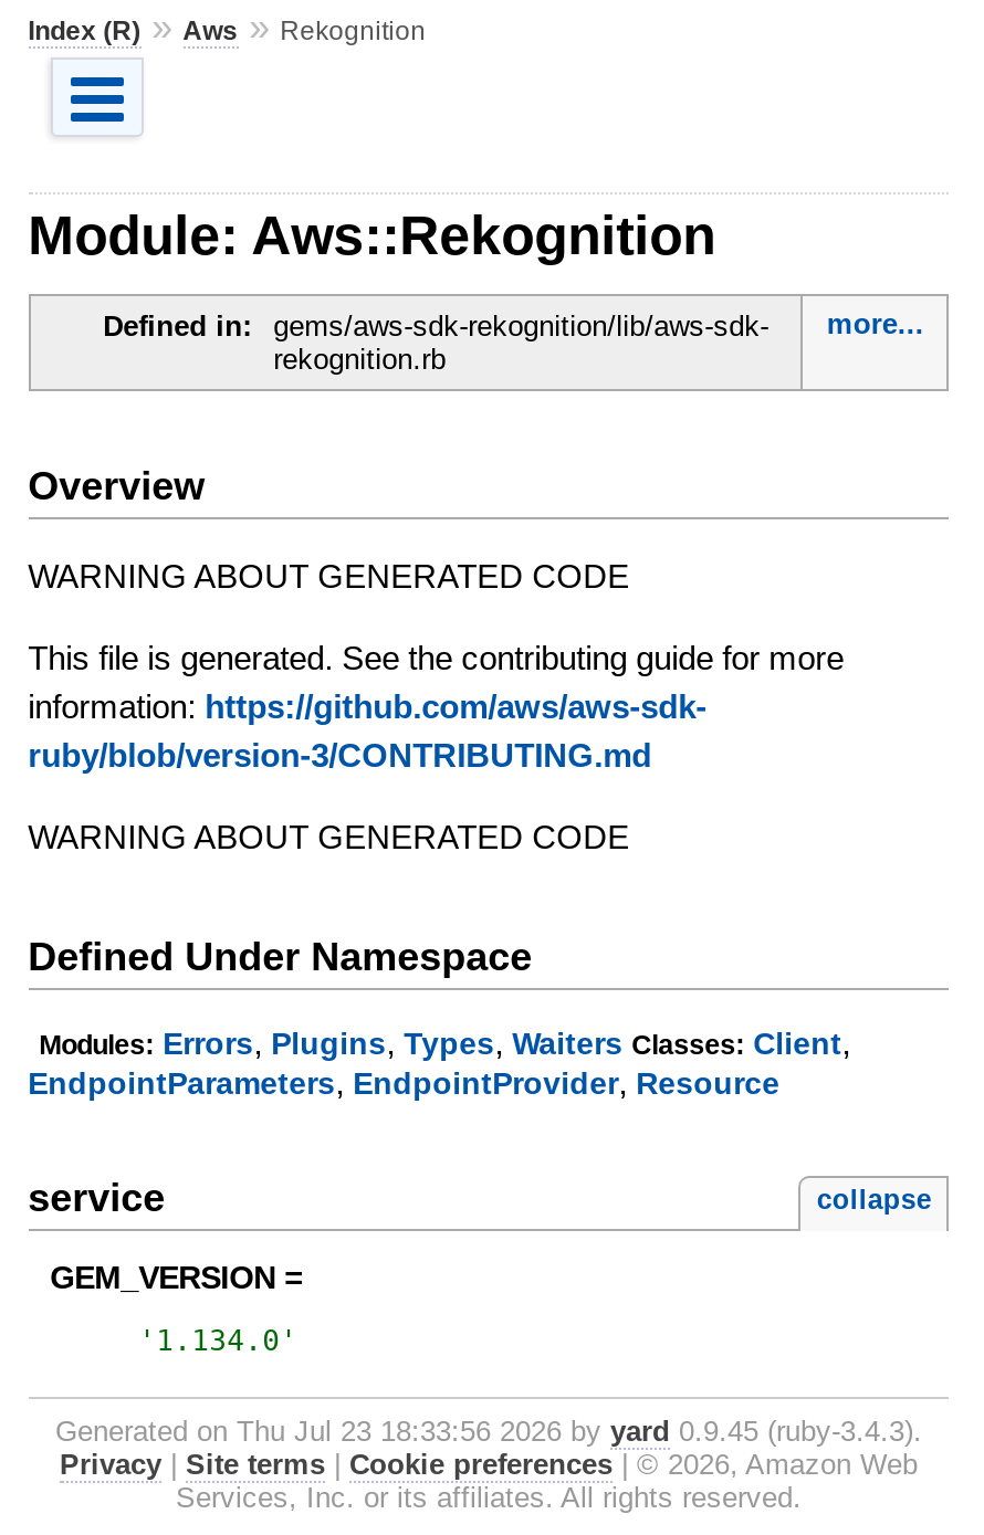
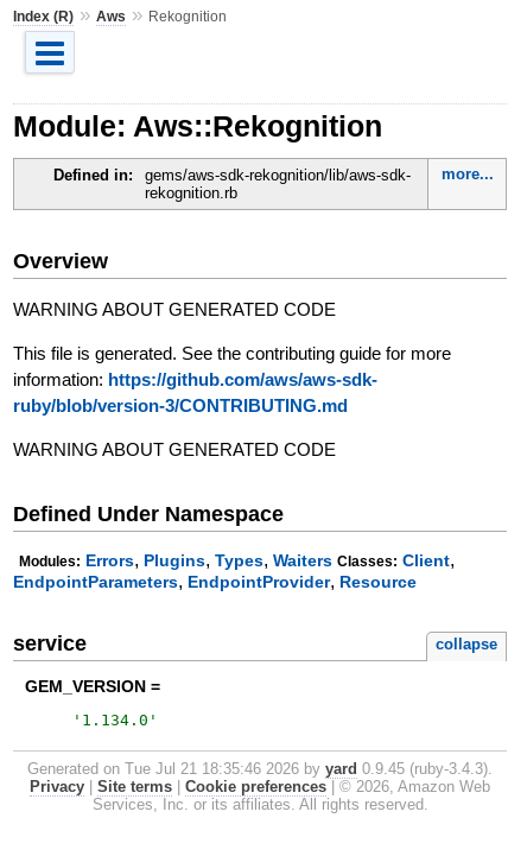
- Generated on Thu Jul 23 18:33:56 2026 by yard 0.9.45 (ruby-3.4.3).
+ Generated on Tue Jul 21 18:35:46 2026 by yard 0.9.45 (ruby-3.4.3).
